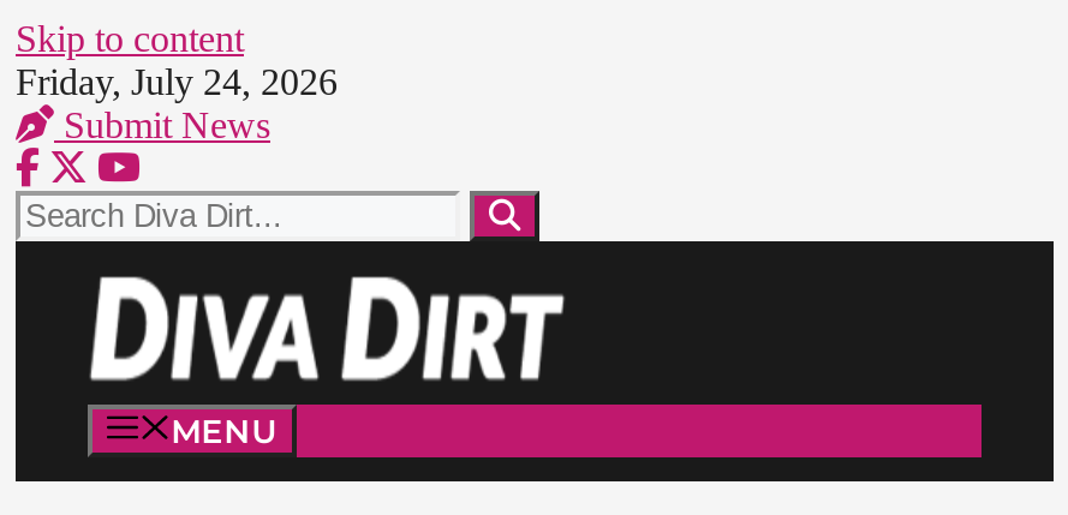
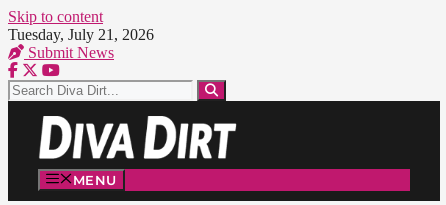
- Friday, July 24, 2026
+ Tuesday, July 21, 2026
